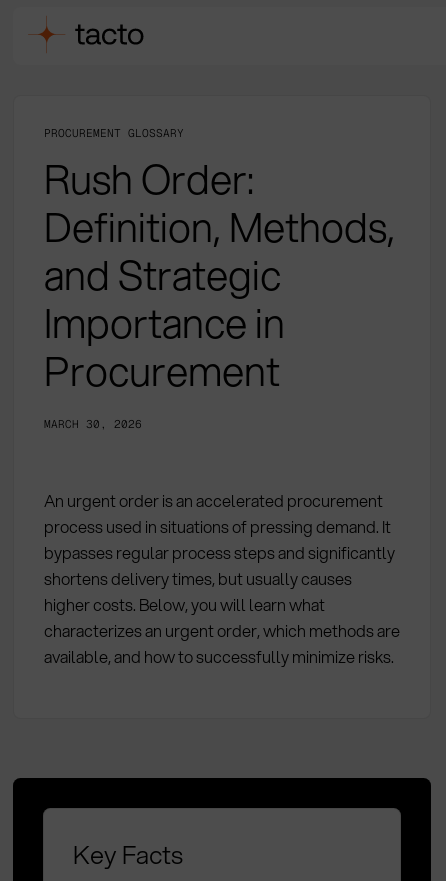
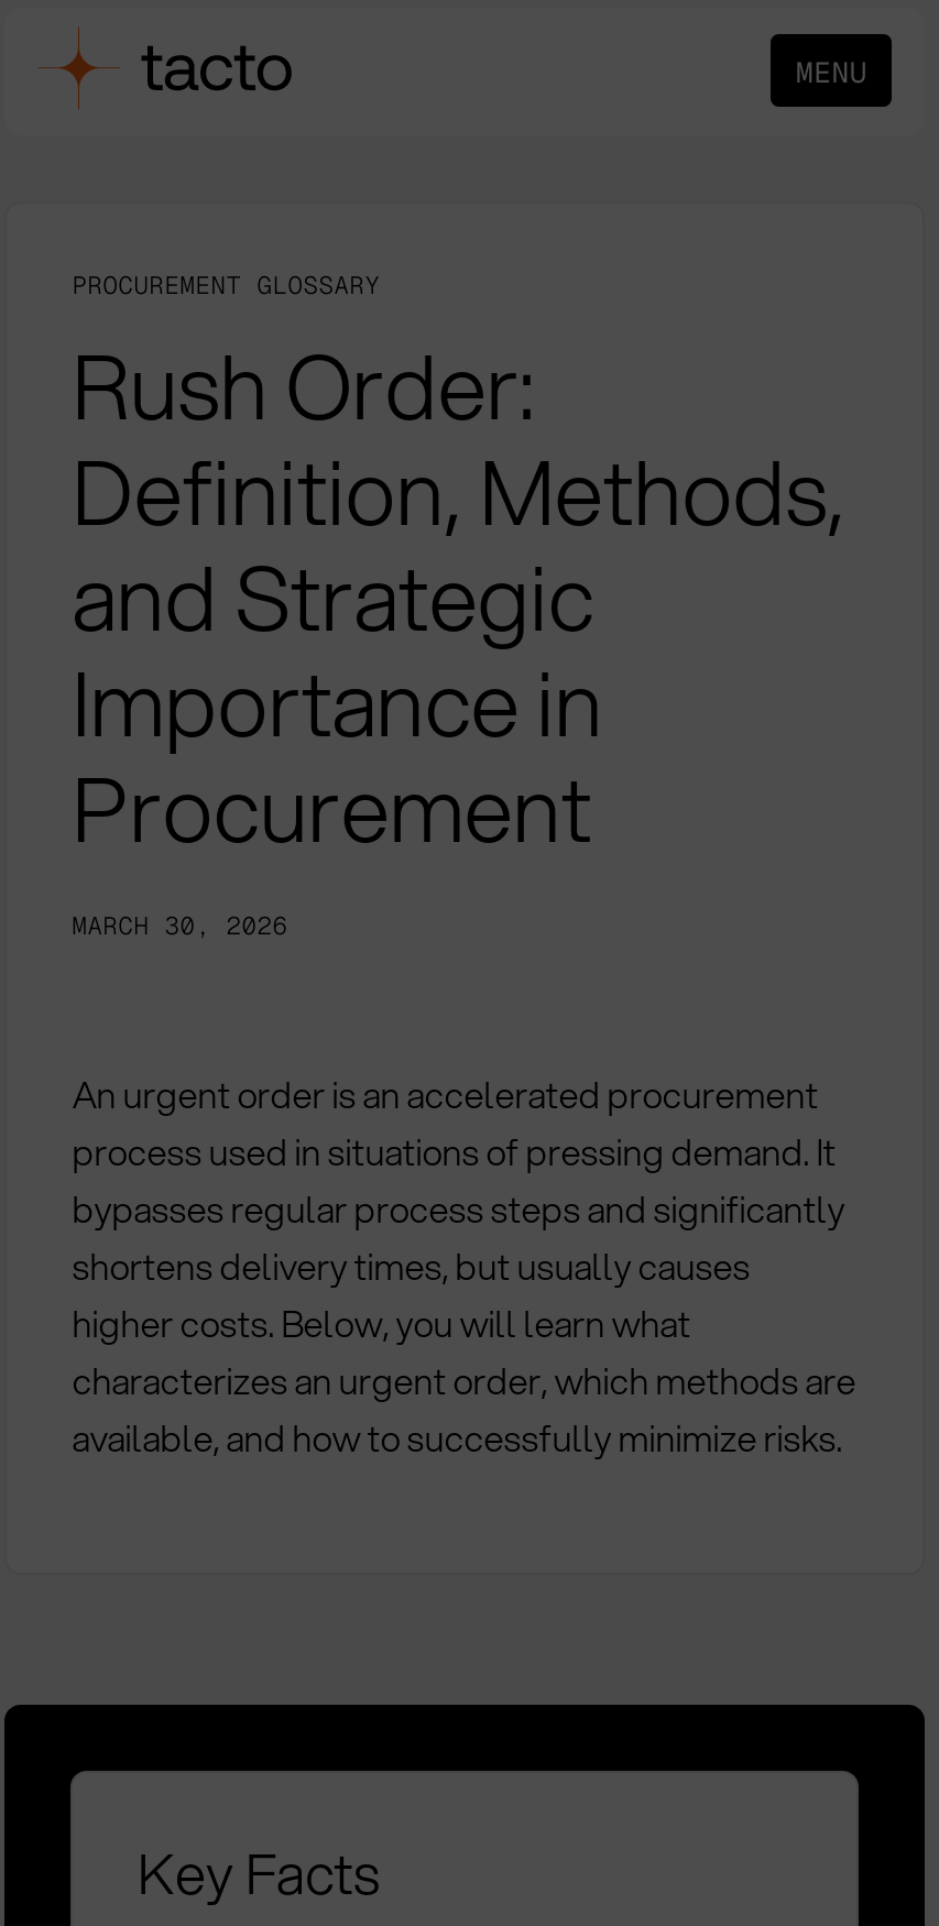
+ MENU
